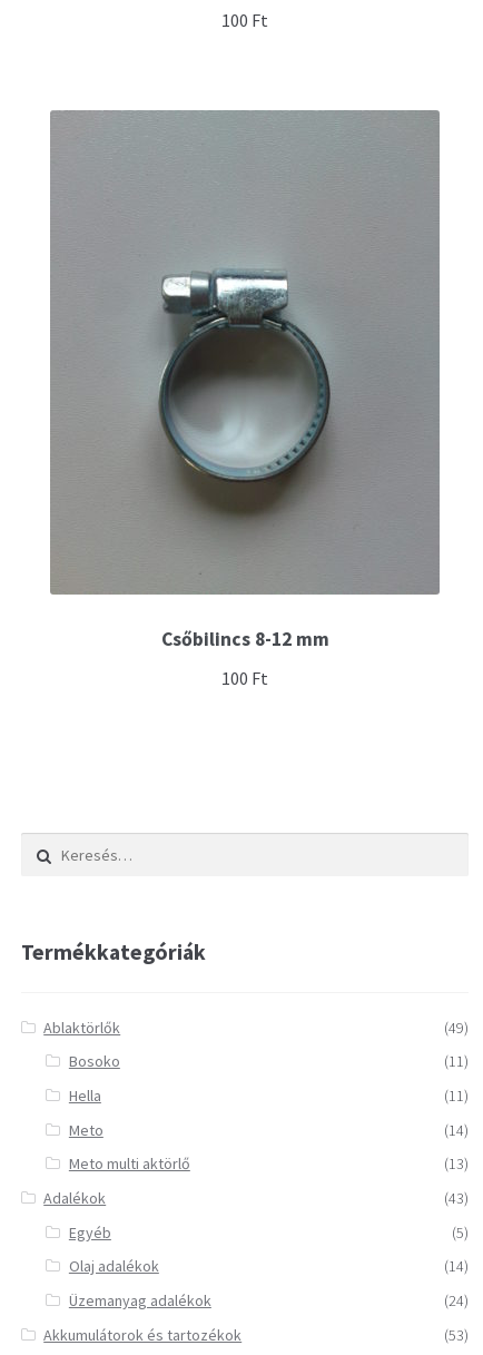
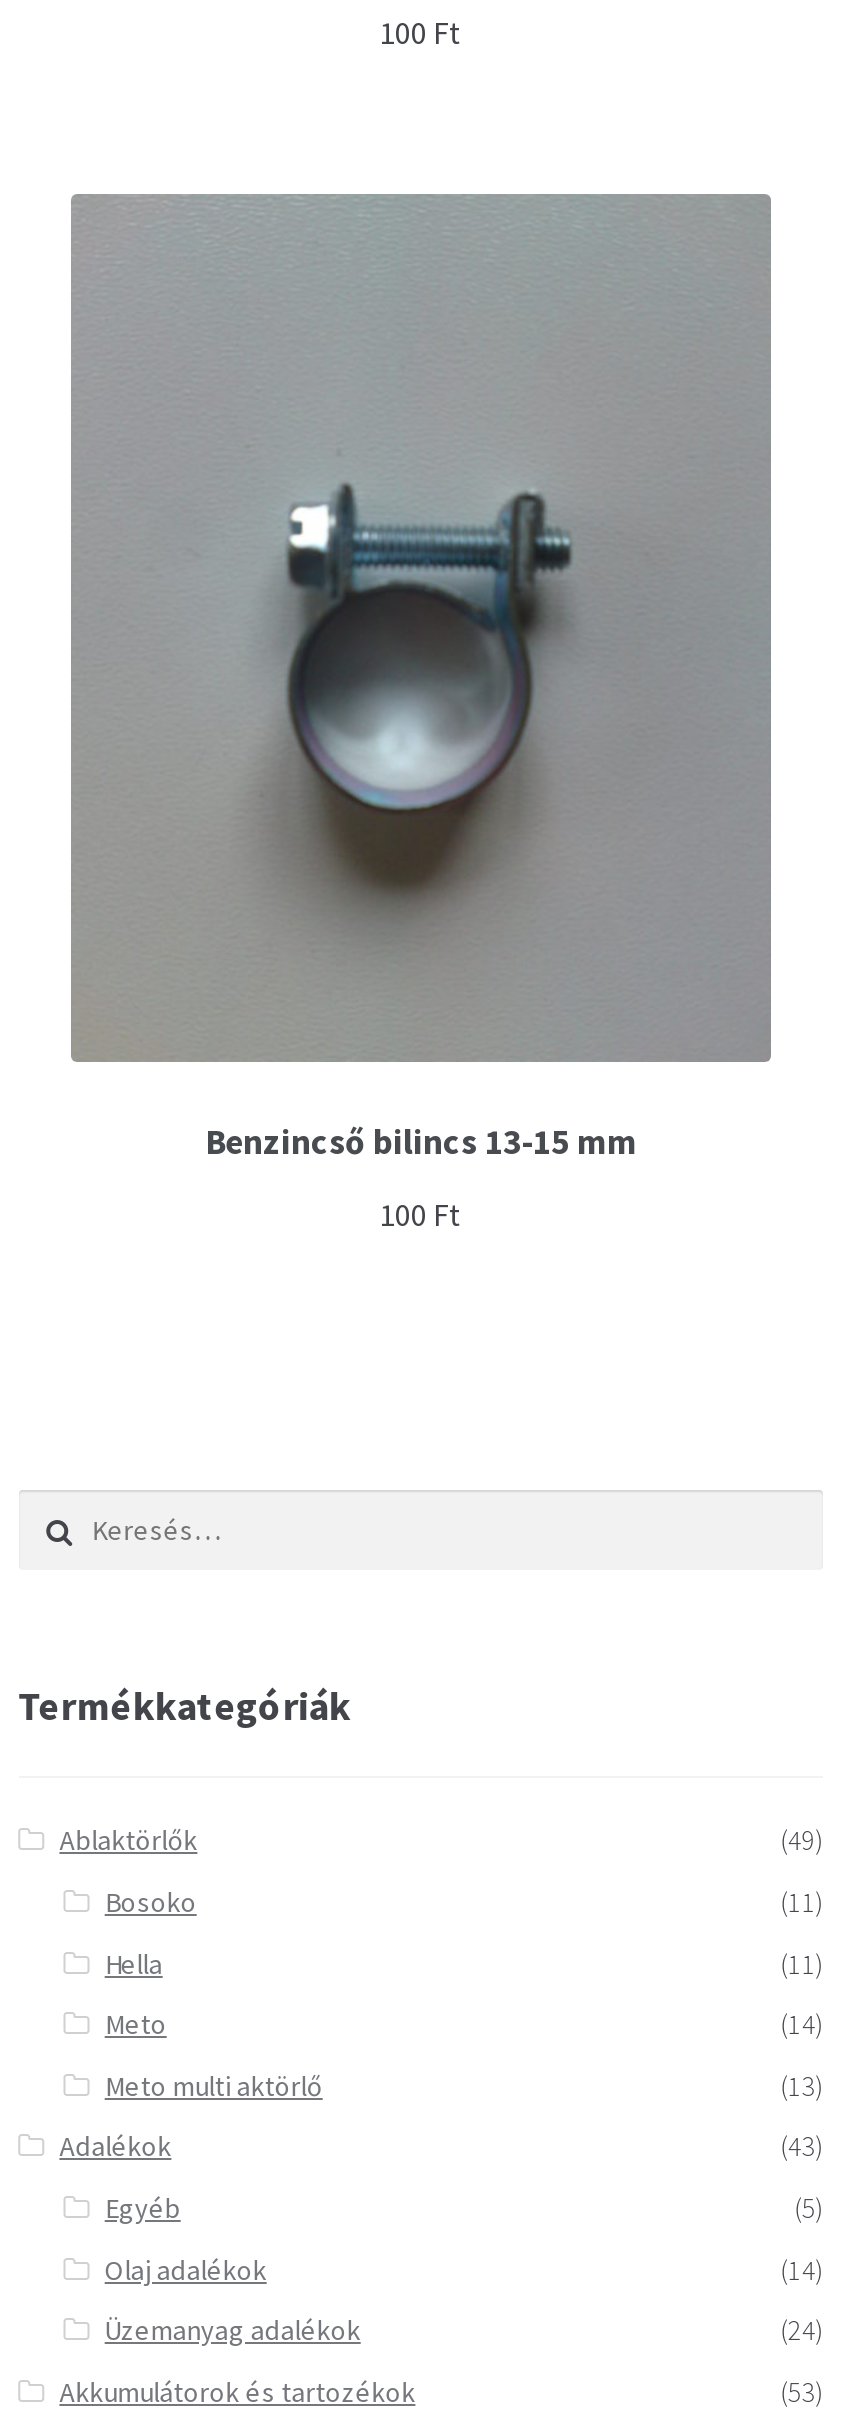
- [image]
+ [image]

- Csőbilincs 8-12 mm
+ Benzincső bilincs 13-15 mm
